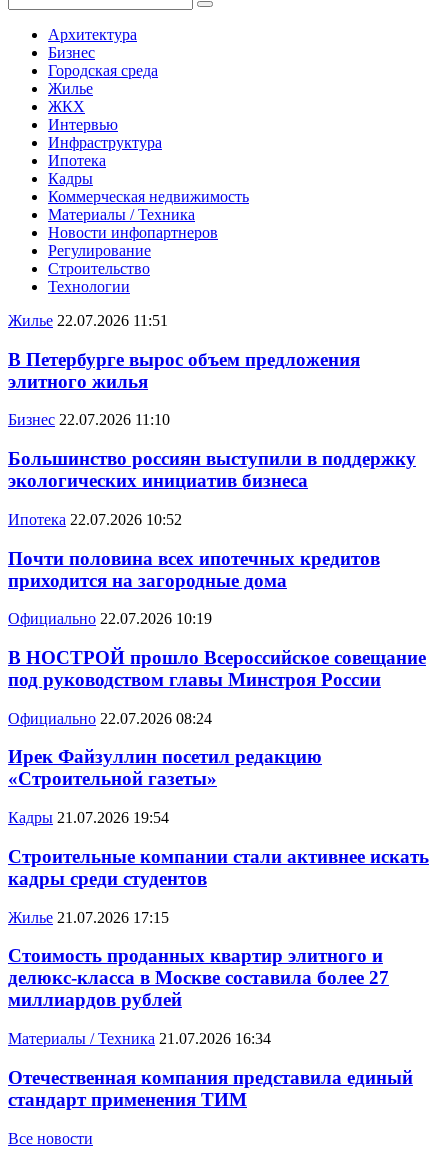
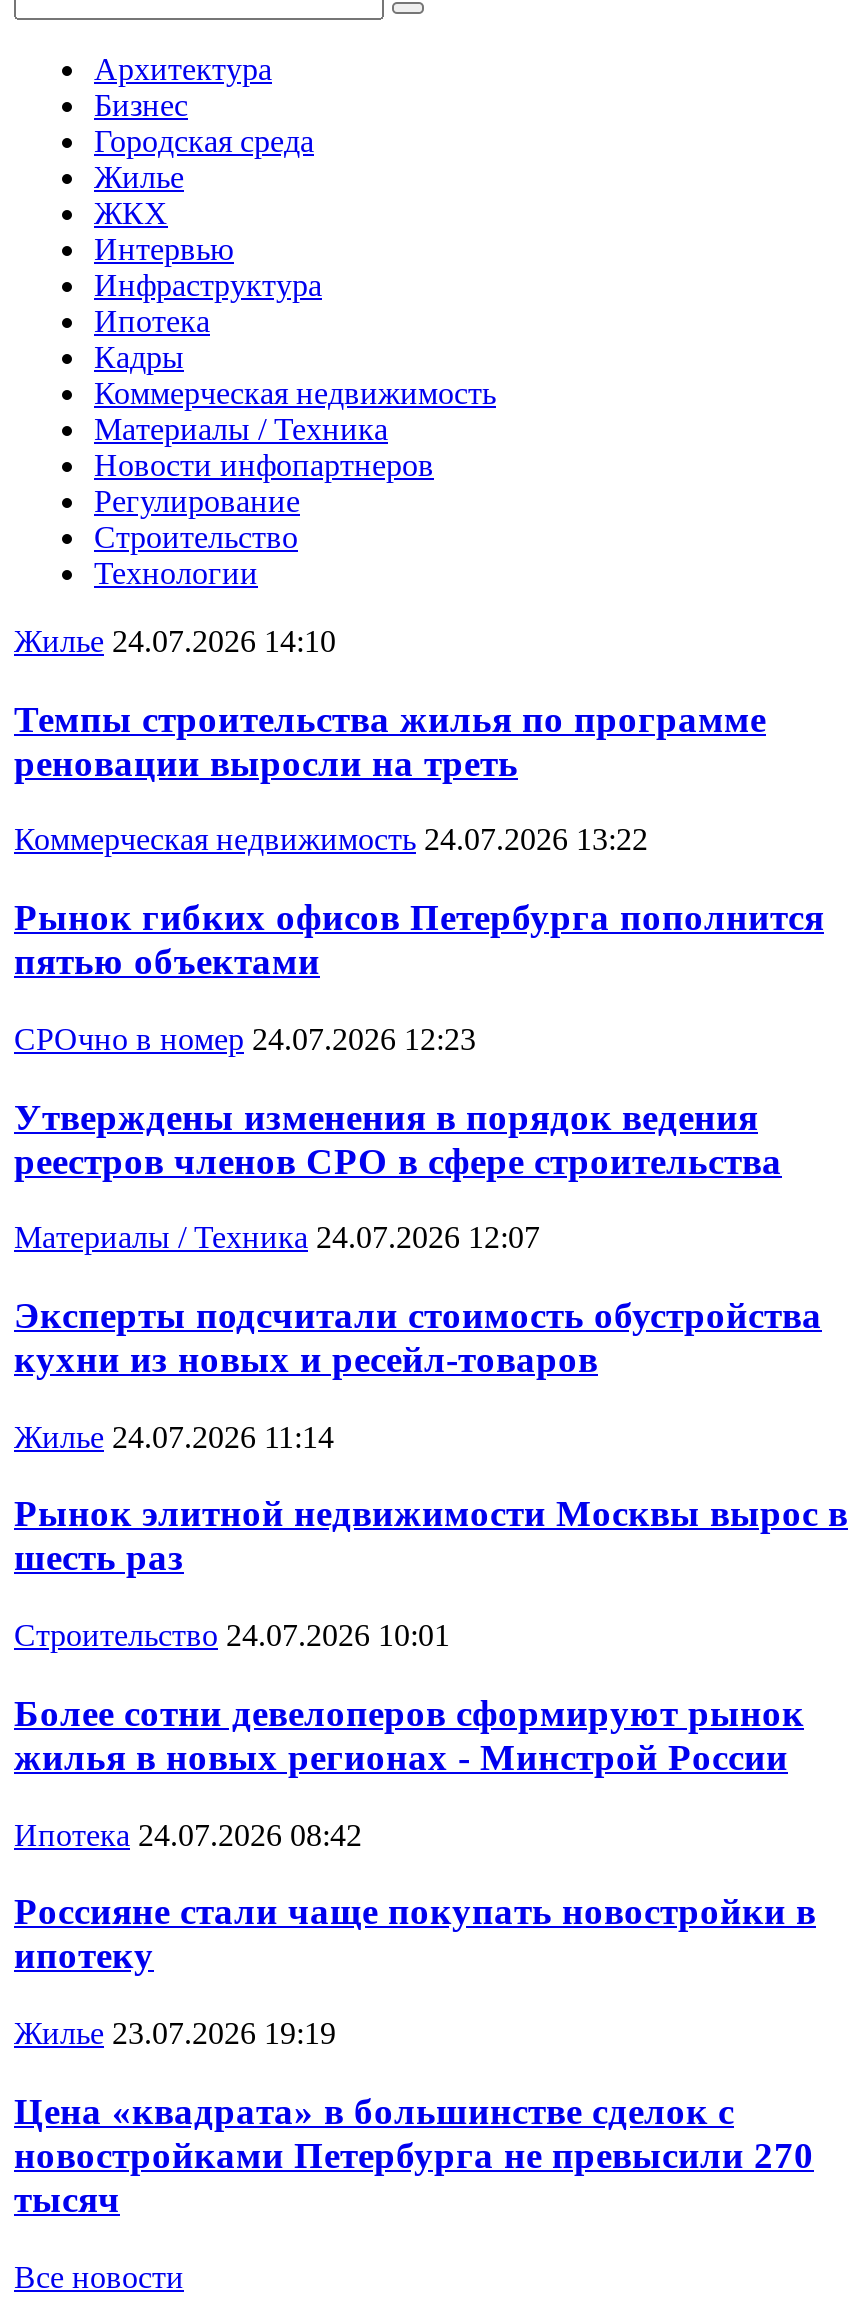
- Жилье 22.07.2026 11:51
+ Жилье 24.07.2026 14:10

- В Петербурге вырос объем предложения
- элитного жилья
+ Темпы строительства жилья по программе
+ реновации выросли на треть

- Бизнес 22.07.2026 11:10
+ Коммерческая недвижимость 24.07.2026 13:22

- Большинство россиян выступили в поддержку
- экологических инициатив бизнеса
+ Рынок гибких офисов Петербурга пополнится
+ пятью объектами

- Ипотека 22.07.2026 10:52
+ СРОчно в номер 24.07.2026 12:23

- Почти половина всех ипотечных кредитов
- приходится на загородные дома
+ Утверждены изменения в порядок ведения
+ реестров членов СРО в сфере строительства

- Официально 22.07.2026 10:19
+ Материалы / Техника 24.07.2026 12:07

- В НОСТРОЙ прошло Всероссийское совещание
- под руководством главы Минстроя России
+ Эксперты подсчитали стоимость обустройства
+ кухни из новых и ресейл-товаров

- Официально 22.07.2026 08:24
+ Жилье 24.07.2026 11:14

- Ирек Файзуллин посетил редакцию
- «Строительной газеты»
+ Рынок элитной недвижимости Москвы вырос в
+ шесть раз

- Кадры 21.07.2026 19:54
+ Строительство 24.07.2026 10:01

- Строительные компании стали активнее искать
- кадры среди студентов
+ Более сотни девелоперов сформируют рынок
+ жилья в новых регионах - Минстрой России

- Жилье 21.07.2026 17:15
+ Ипотека 24.07.2026 08:42

- Стоимость проданных квартир элитного и
- делюкс-класса в Москве составила более 27
- миллиардов рублей
+ Россияне стали чаще покупать новостройки в
+ ипотеку

- Материалы / Техника 21.07.2026 16:34
+ Жилье 23.07.2026 19:19

- Отечественная компания представила единый
- стандарт применения ТИМ
+ Цена «квадрата» в большинстве сделок с
+ новостройками Петербурга не превысили 270
+ тысяч
